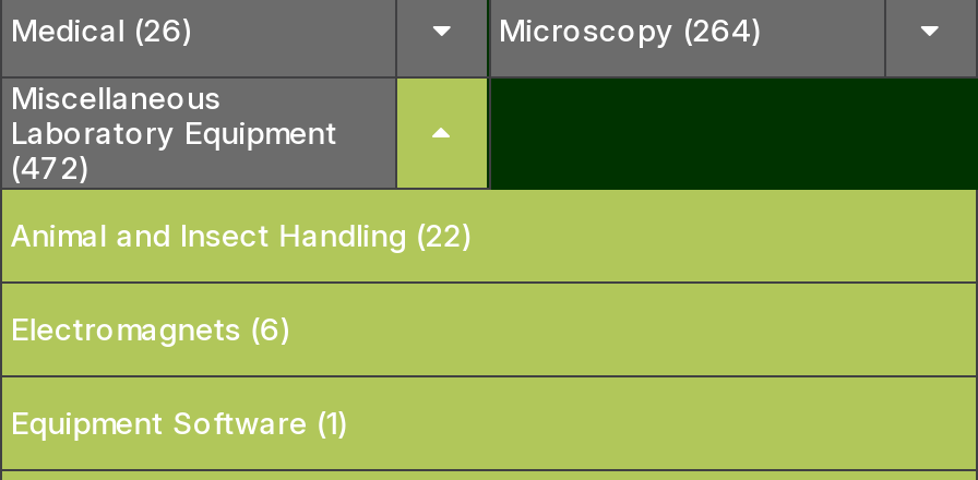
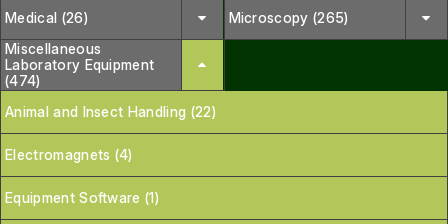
- Microscopy (264)
+ Microscopy (265)

- (472)
+ (474)

- Electromagnets (6)
+ Electromagnets (4)
